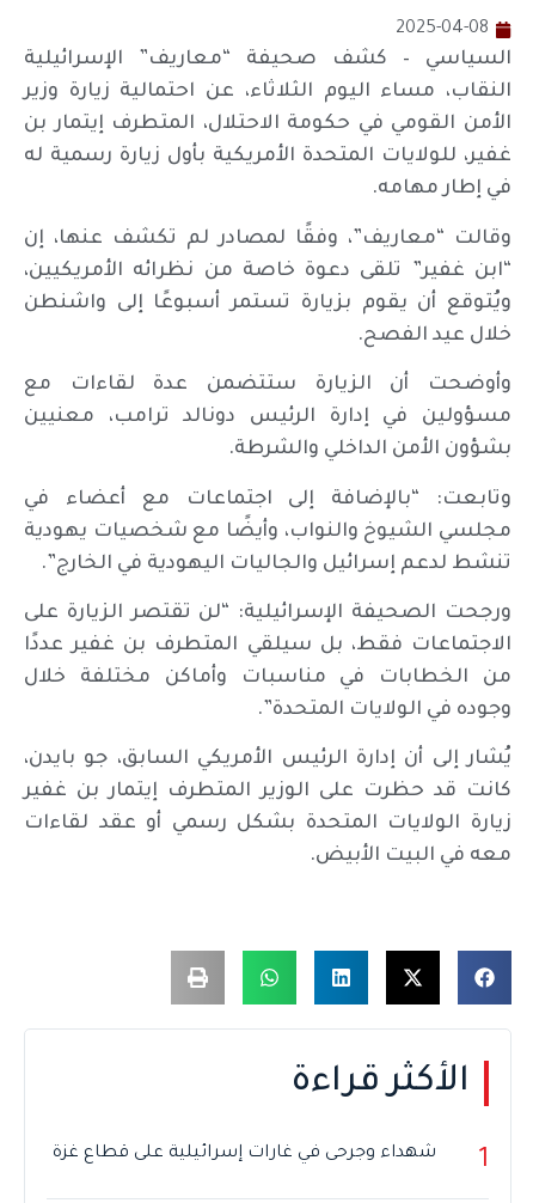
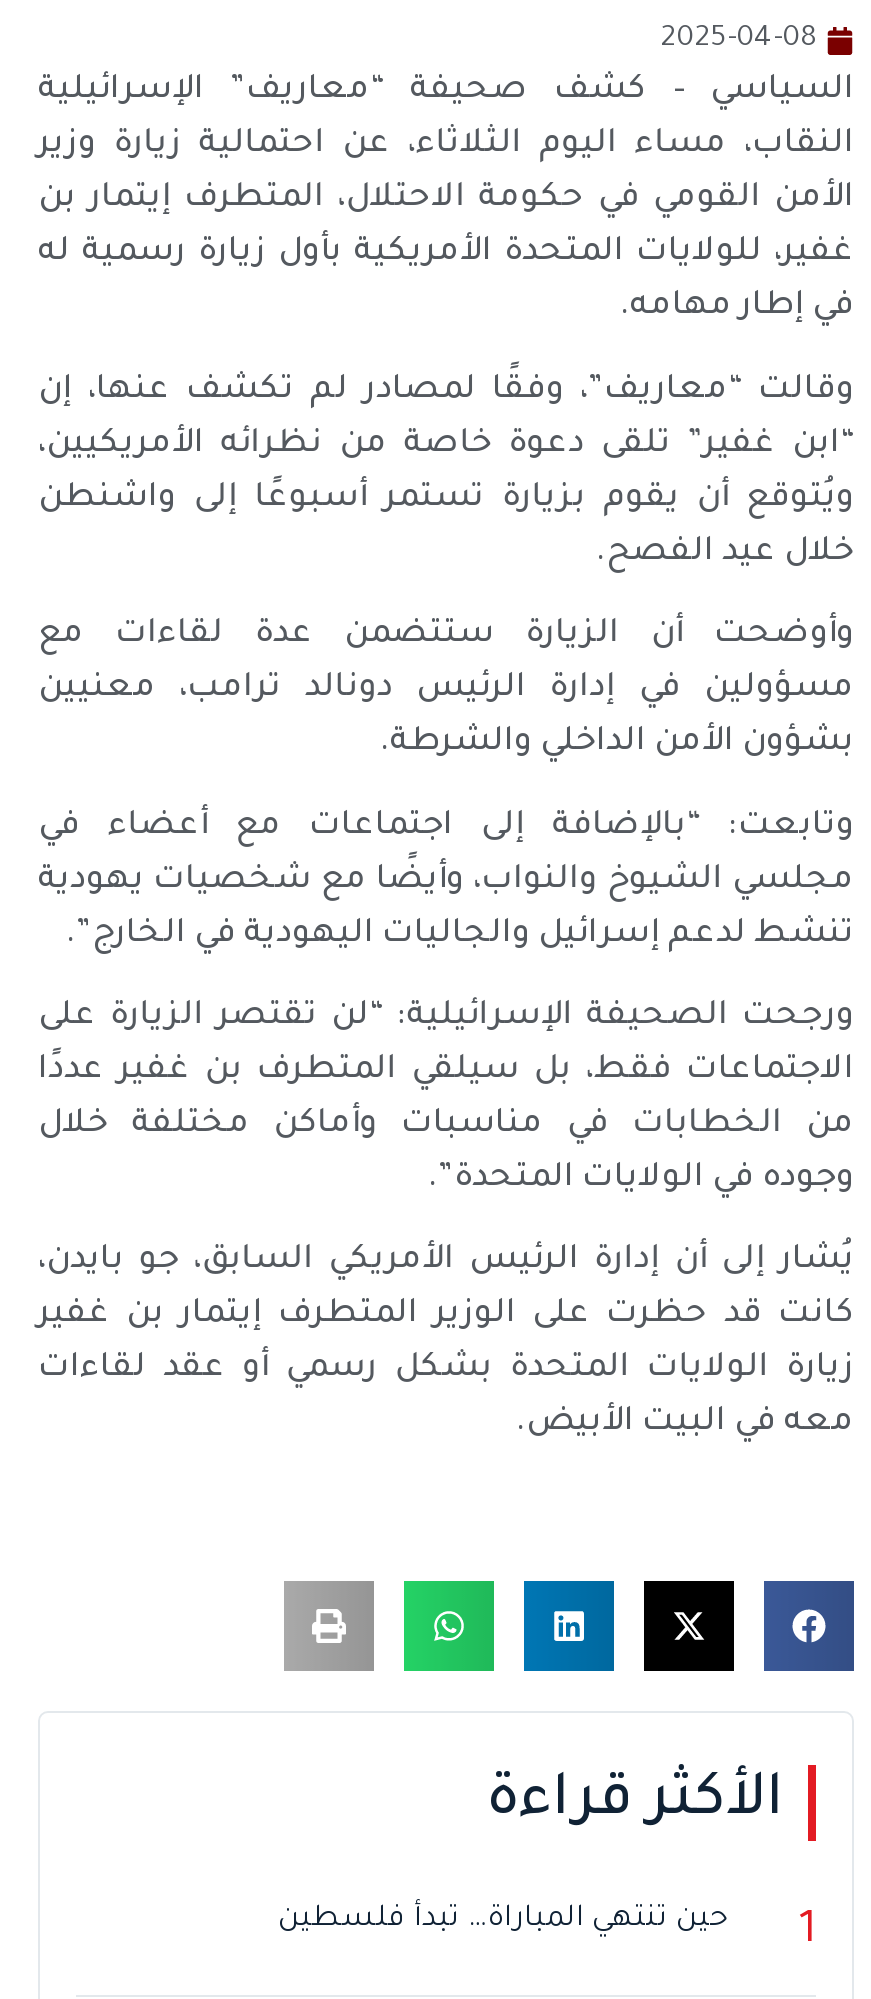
- شهداء وجرحى في غارات إسرائيلية على قطاع غزة
+ حين تنتهي المباراة… تبدأ فلسطين
